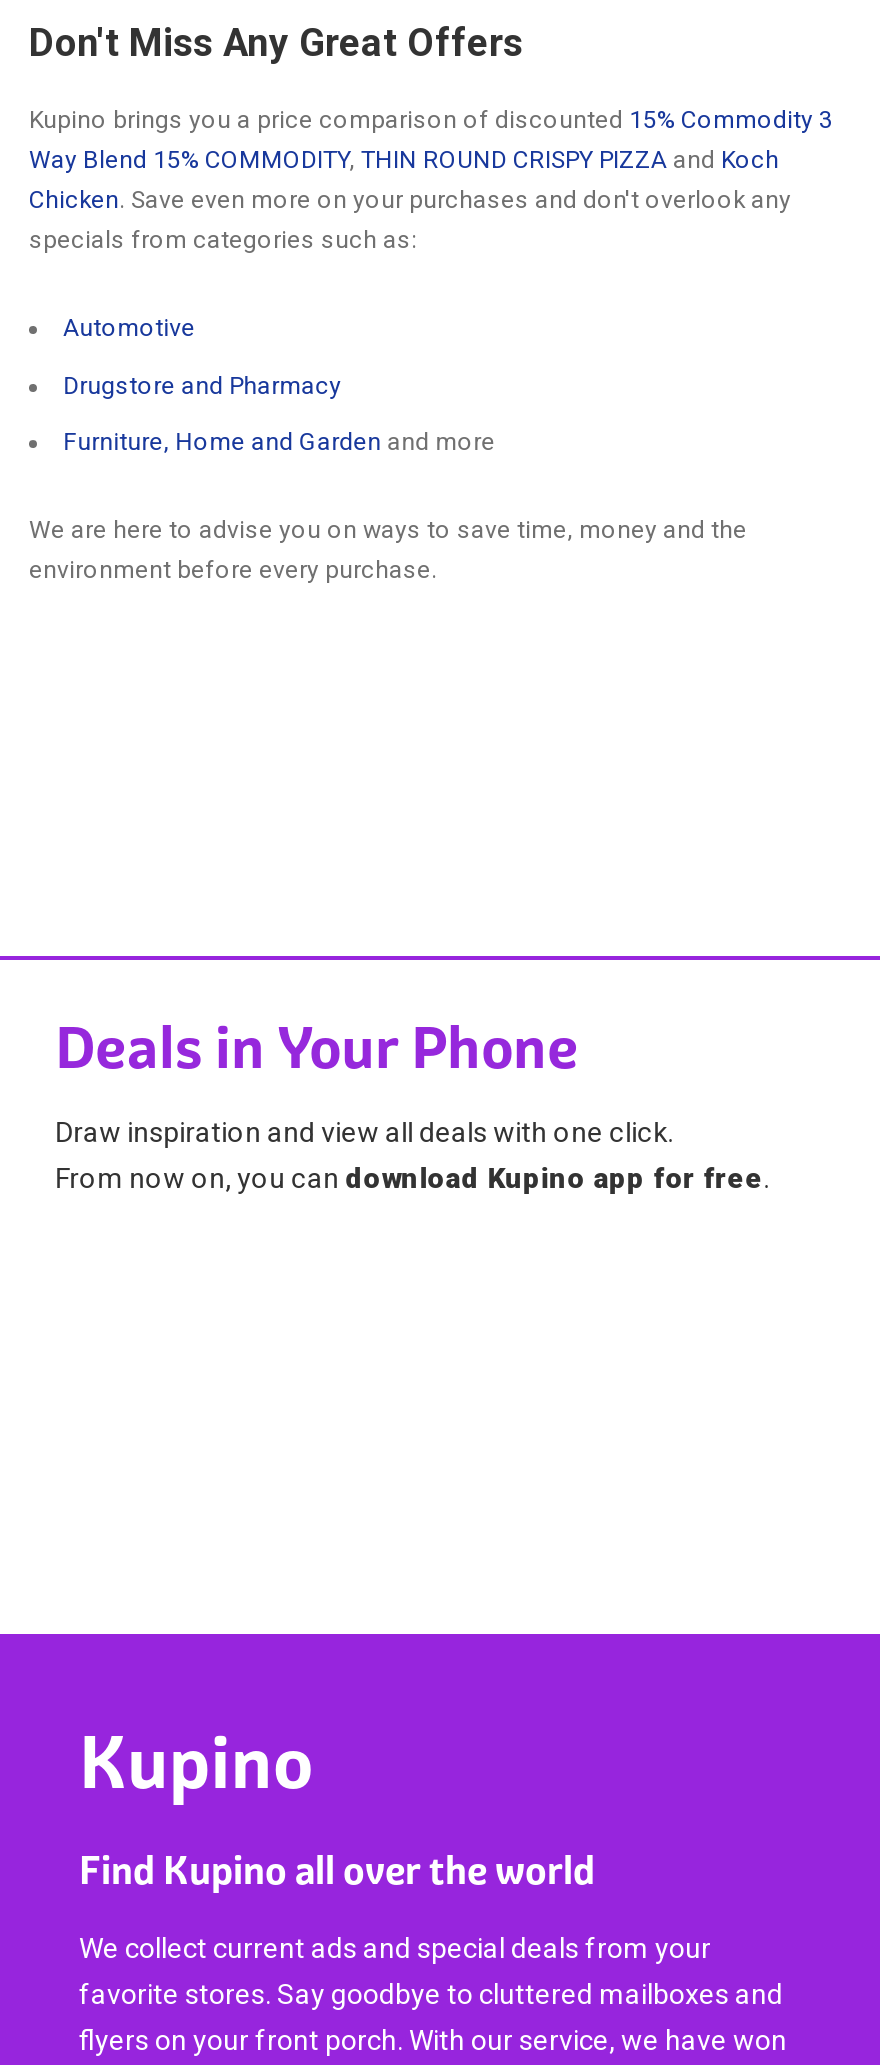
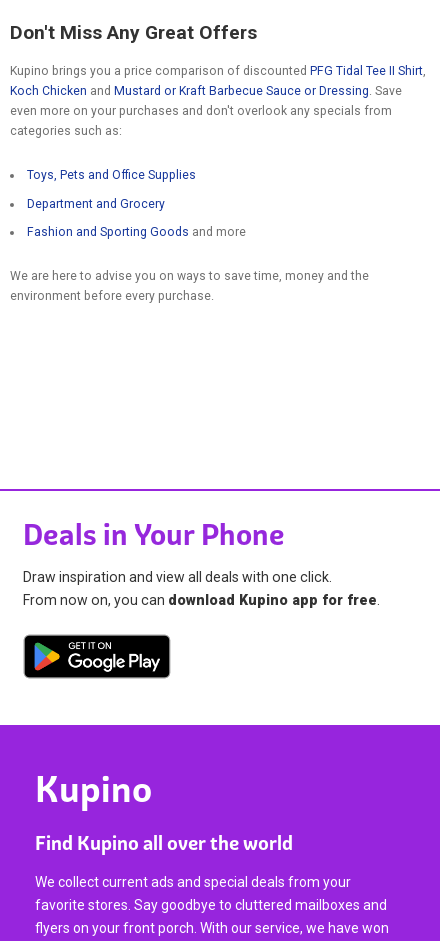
- Kupino brings you a price comparison of discounted 15% Commodity 3
- Way Blend 15% COMMODITY, THIN ROUND CRISPY PIZZA and Koch
- Chicken. Save even more on your purchases and don't overlook any
- specials from categories such as:
+ Kupino brings you a price comparison of discounted PFG Tidal Tee II Shirt,
+ Koch Chicken and Mustard or Kraft Barbecue Sauce or Dressing. Save
+ even more on your purchases and don't overlook any specials from
+ categories such as:

- Automotive
+ Toys, Pets and Office Supplies

- Drugstore and Pharmacy
+ Department and Grocery

- Furniture, Home and Garden and more
+ Fashion and Sporting Goods and more

+ [image]
